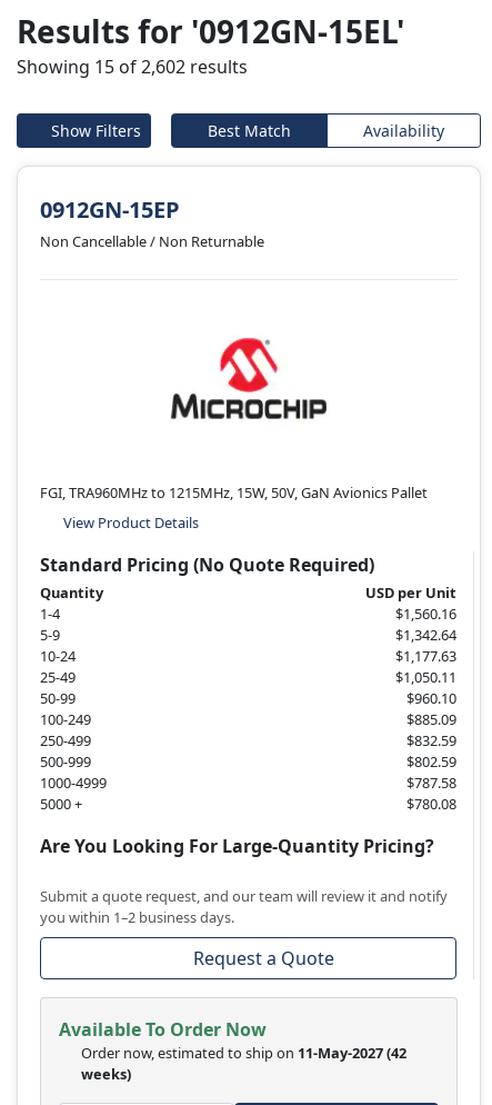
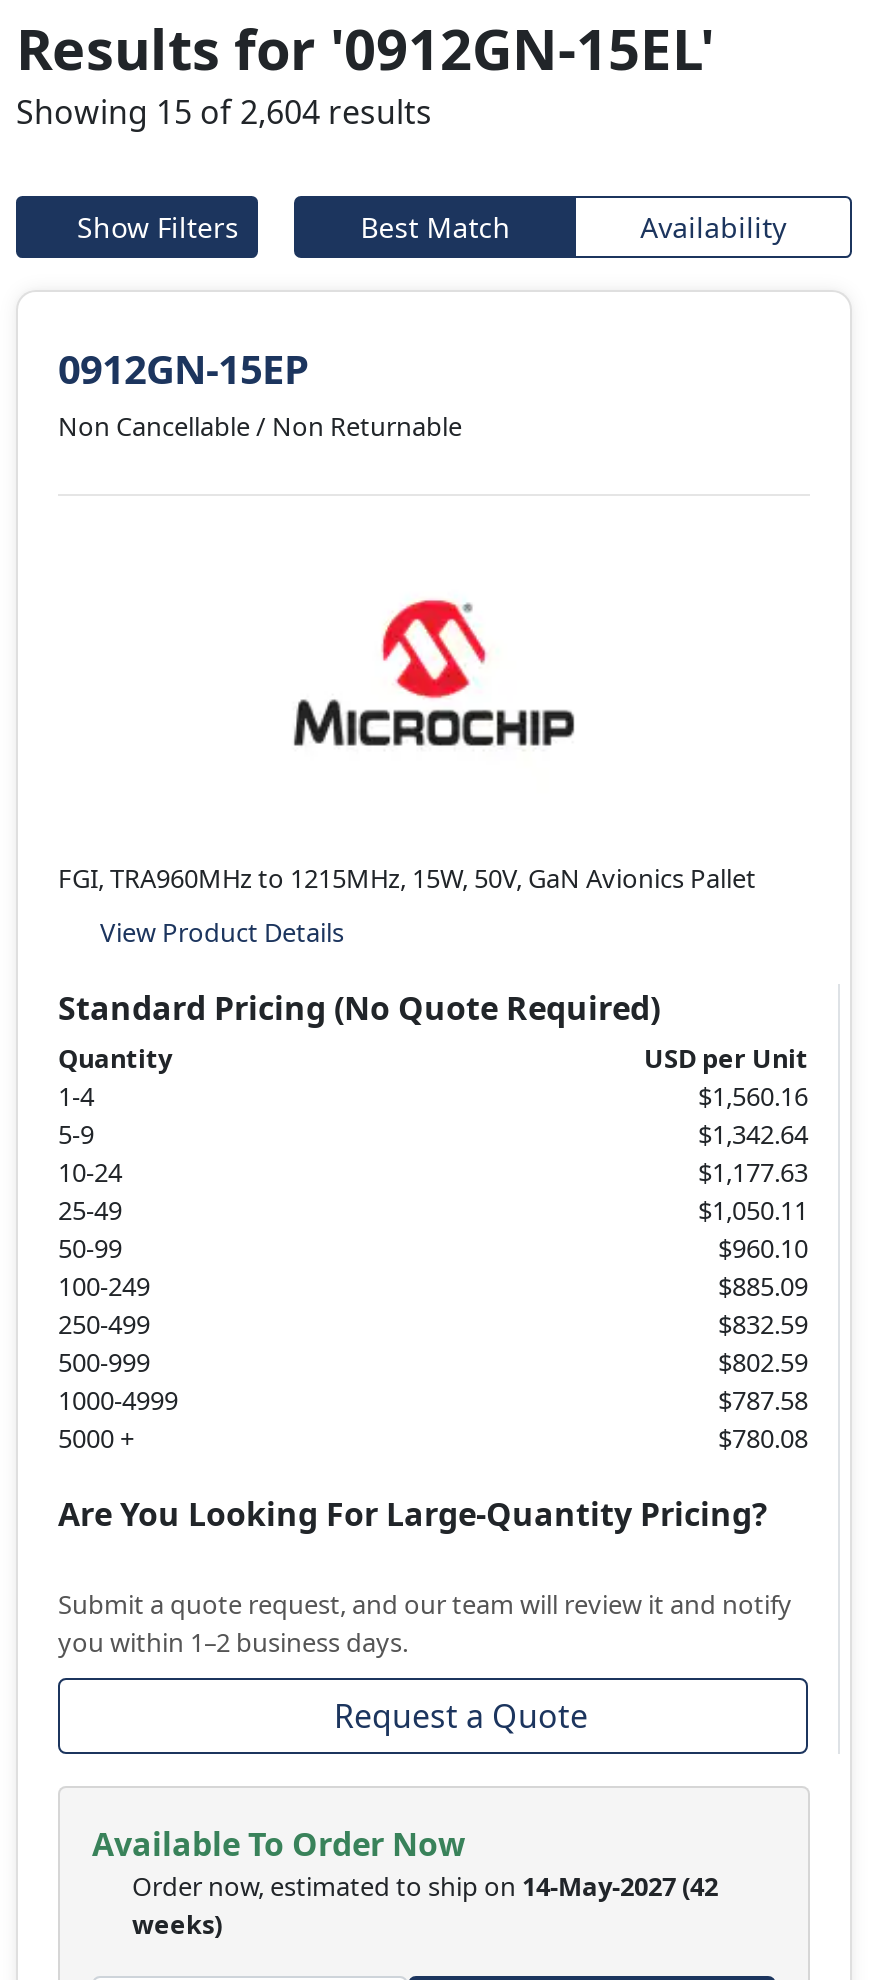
- Showing 15 of 2,602 results
+ Showing 15 of 2,604 results

- Order now, estimated to ship on 11-May-2027 (42
+ Order now, estimated to ship on 14-May-2027 (42
